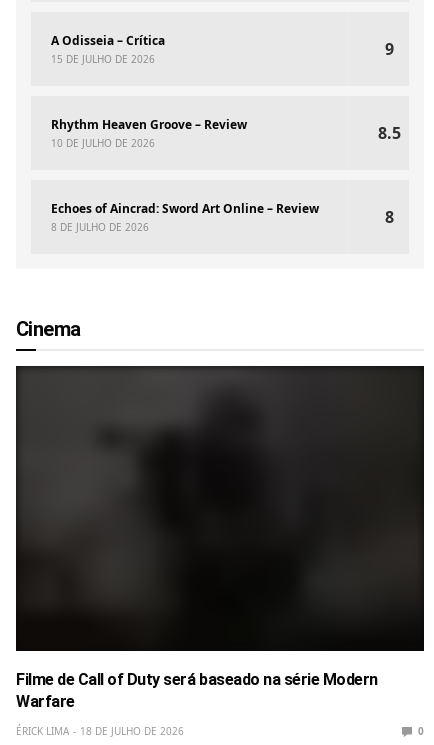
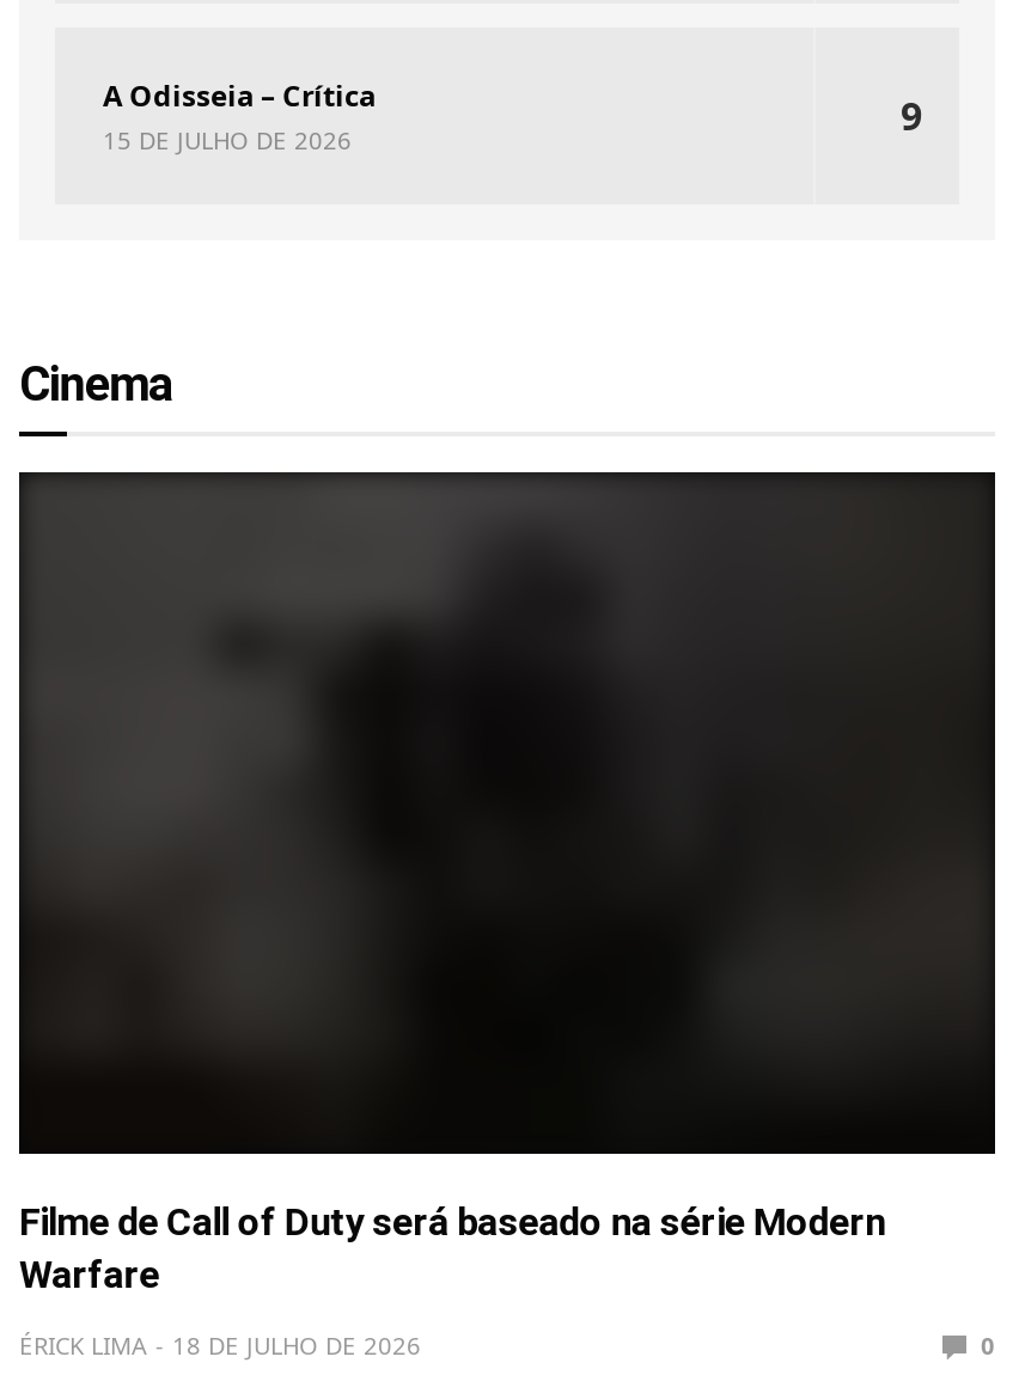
- Rhythm Heaven Groove – Review
- 10 DE JULHO DE 2026
- 8.5

- Echoes of Aincrad: Sword Art Online – Review
- 8 DE JULHO DE 2026
- 8
